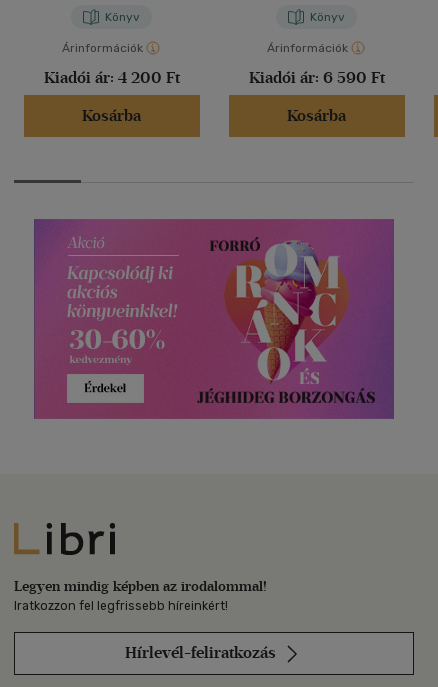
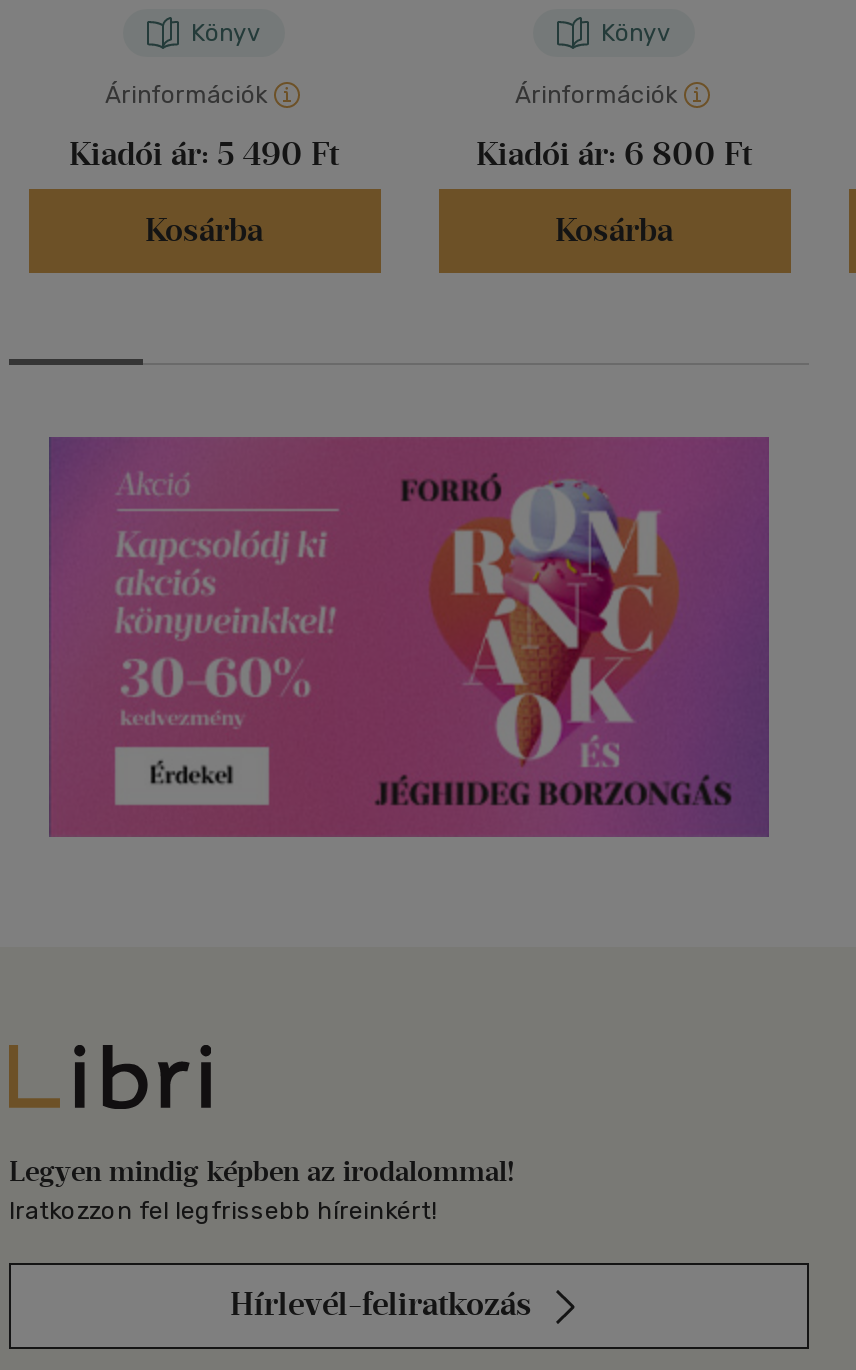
- Kiadói ár: 4 200 Ft
+ Kiadói ár: 5 490 Ft

- Kiadói ár: 6 590 Ft
+ Kiadói ár: 6 800 Ft
